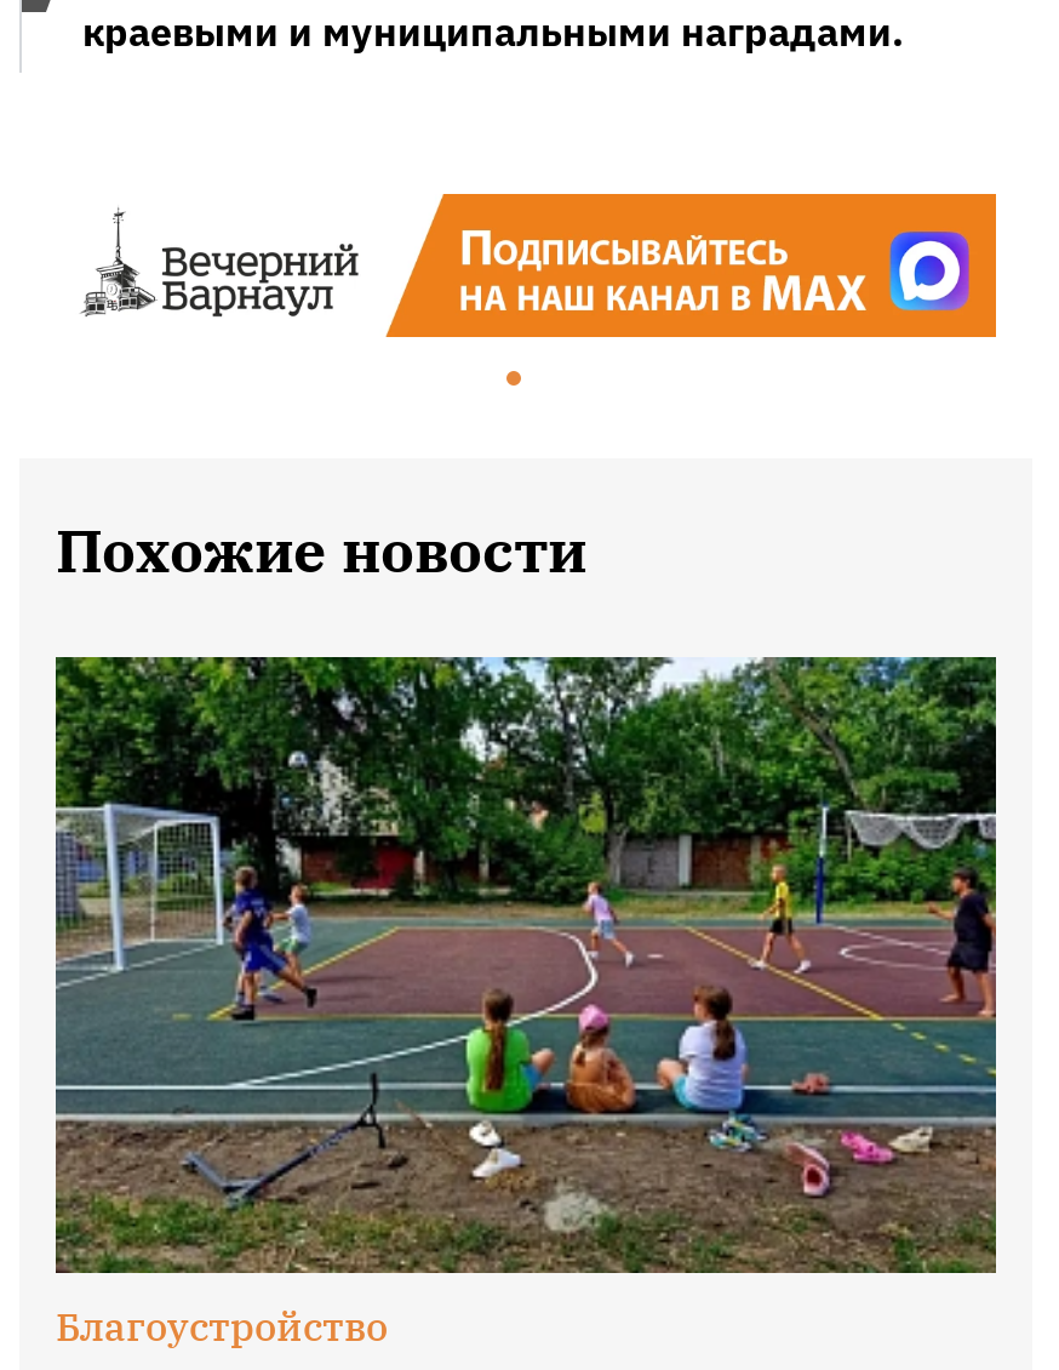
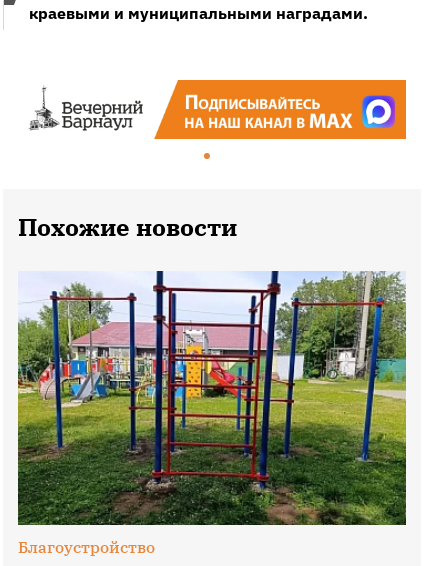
- [image]
+ [image]
